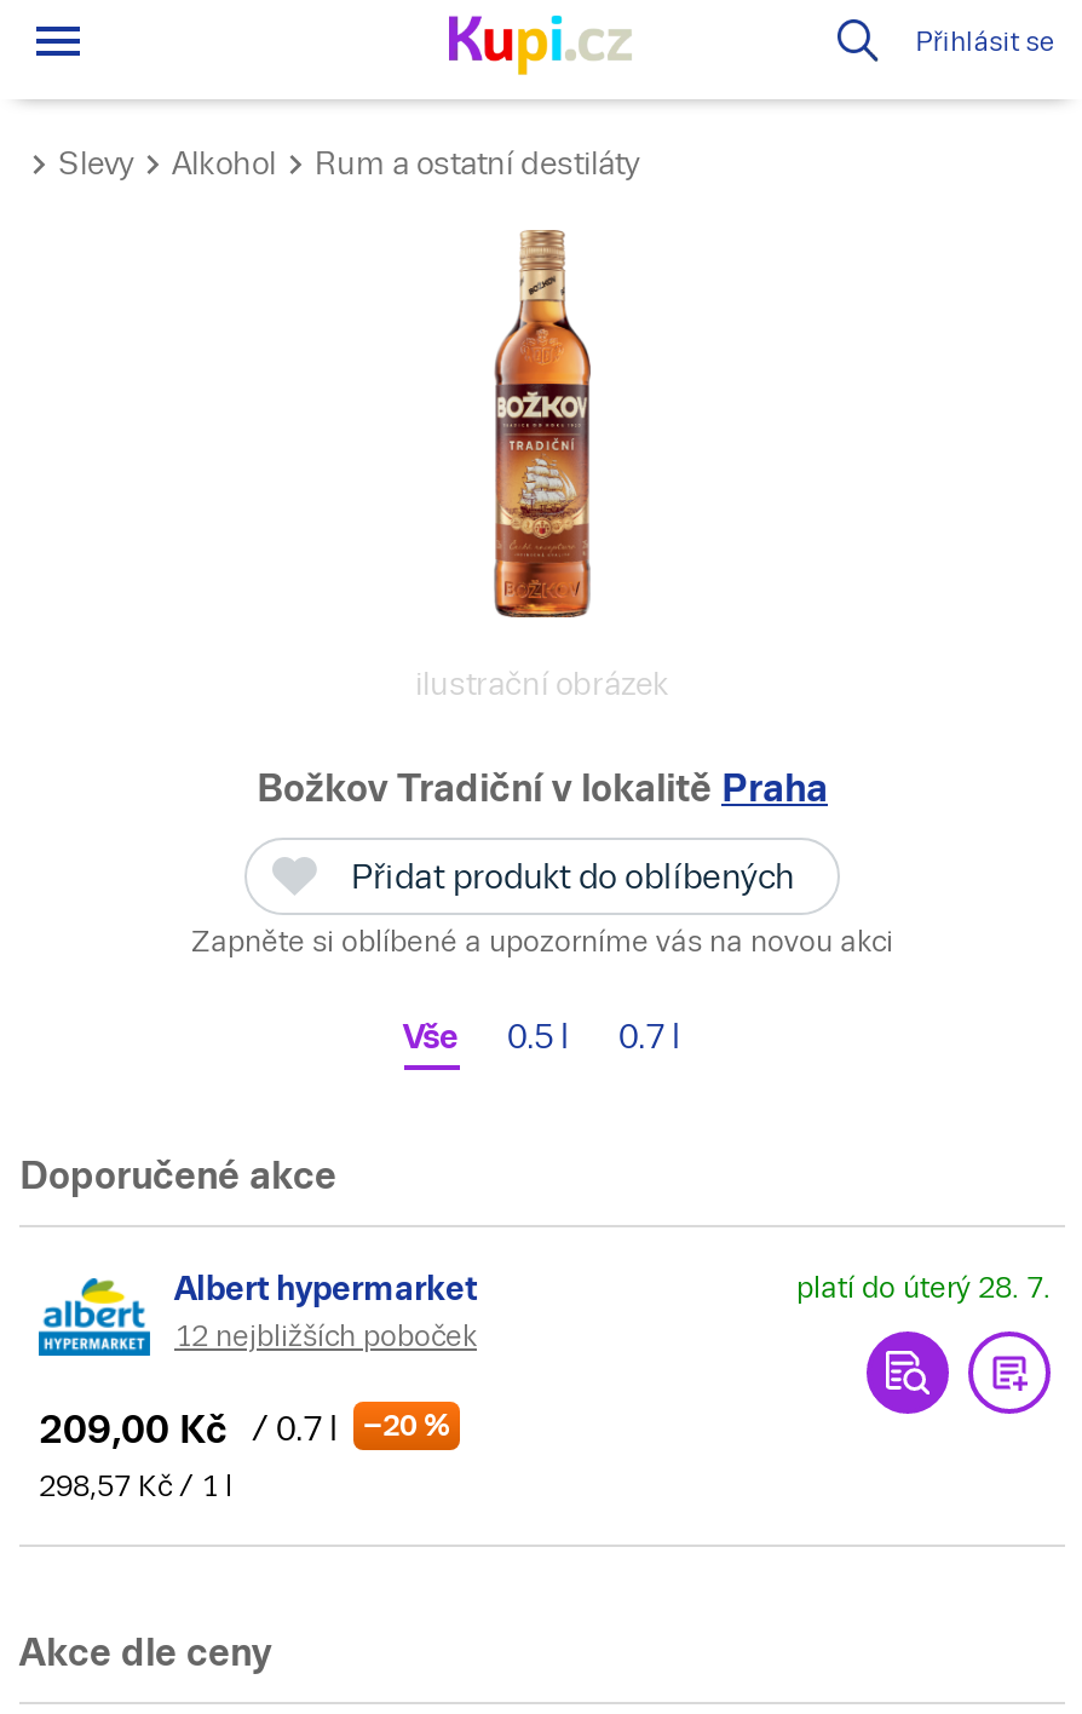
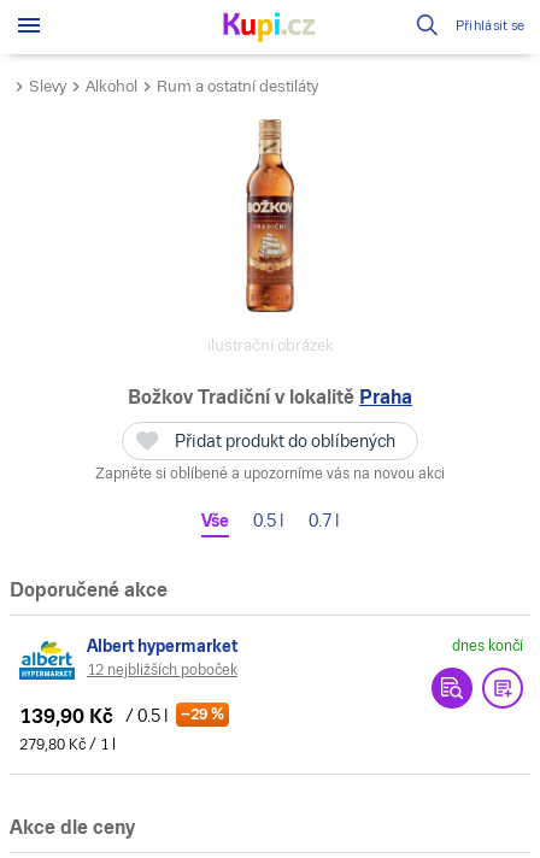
- platí do úterý 28. 7.
+ dnes končí

- 209,00 Kč / 0.7 l
- –20 %
+ 139,90 Kč / 0.5 l
+ –29 %

- 298,57 Kč / 1 l
+ 279,80 Kč / 1 l
